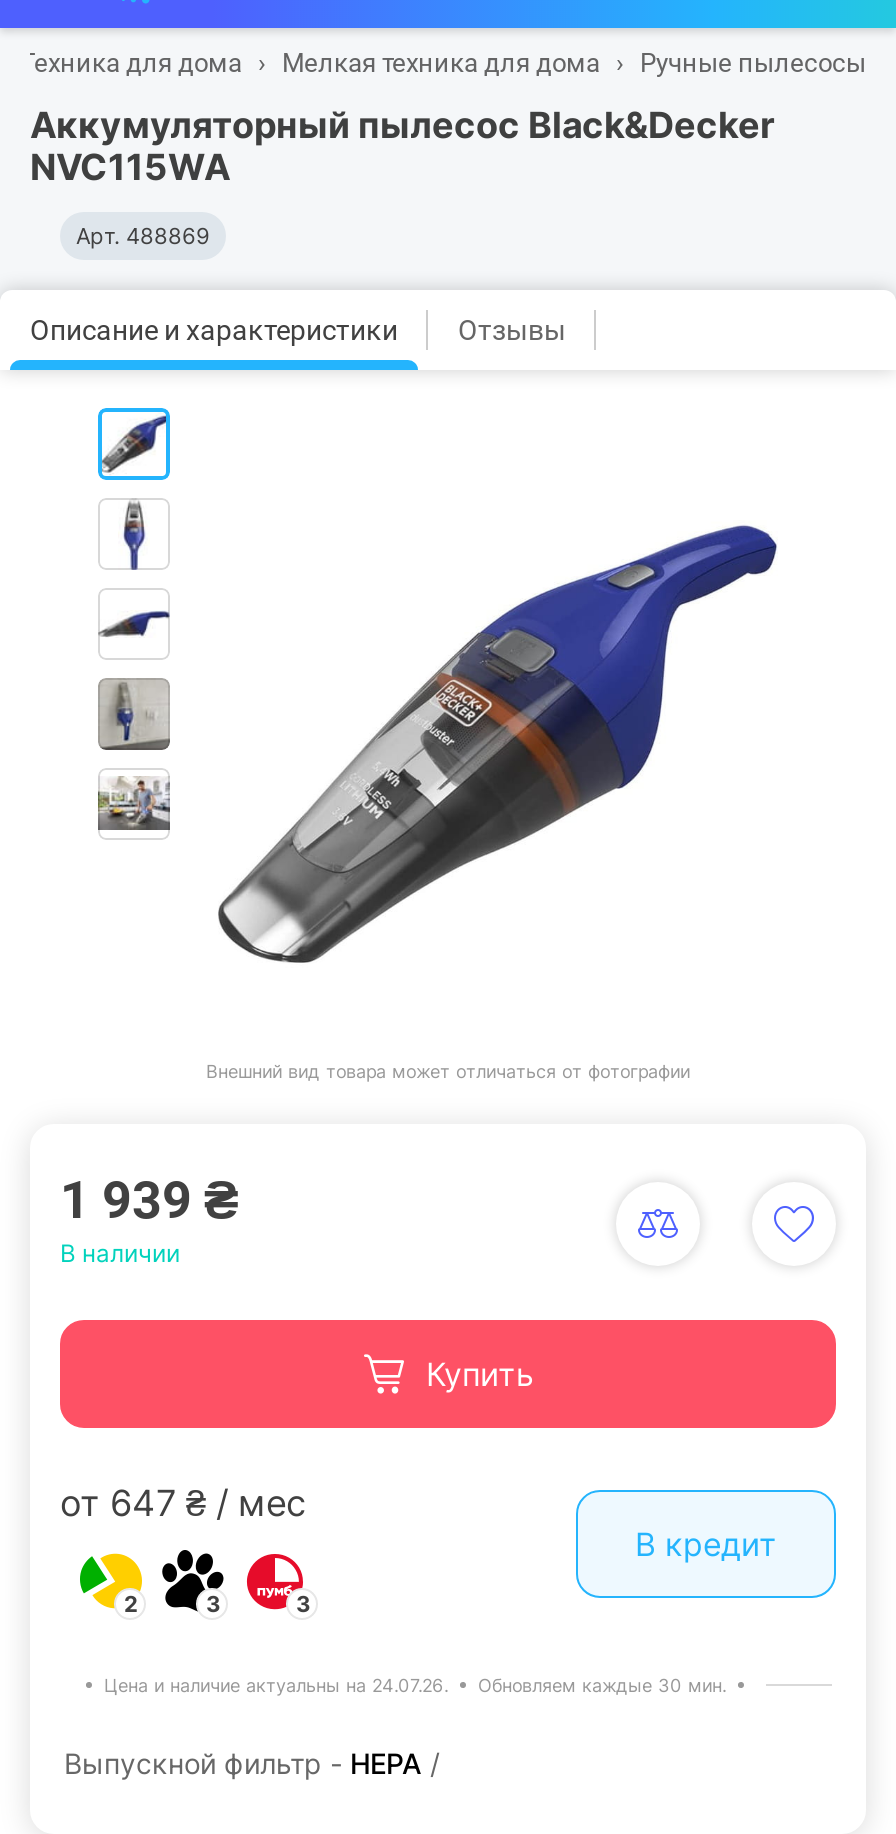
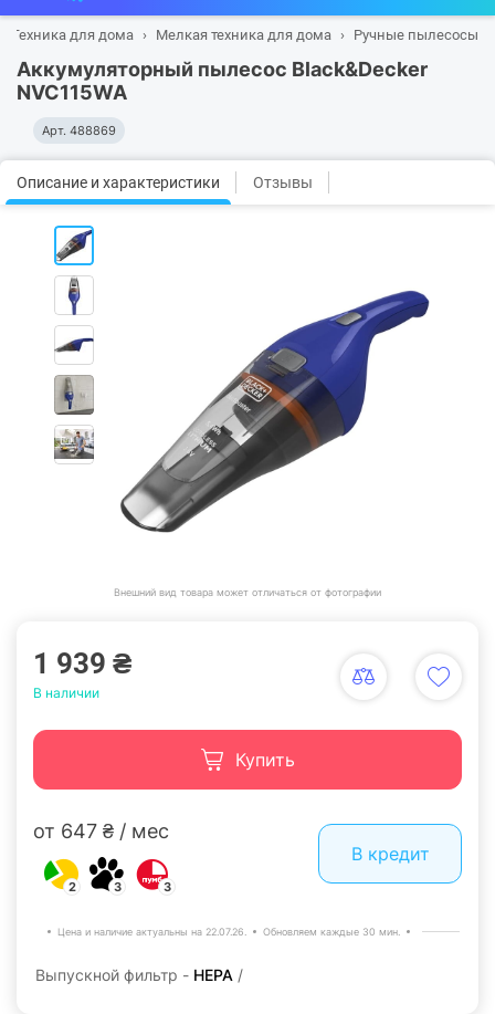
- Цена и наличие актуальны на 24.07.26.
+ Цена и наличие актуальны на 22.07.26.
